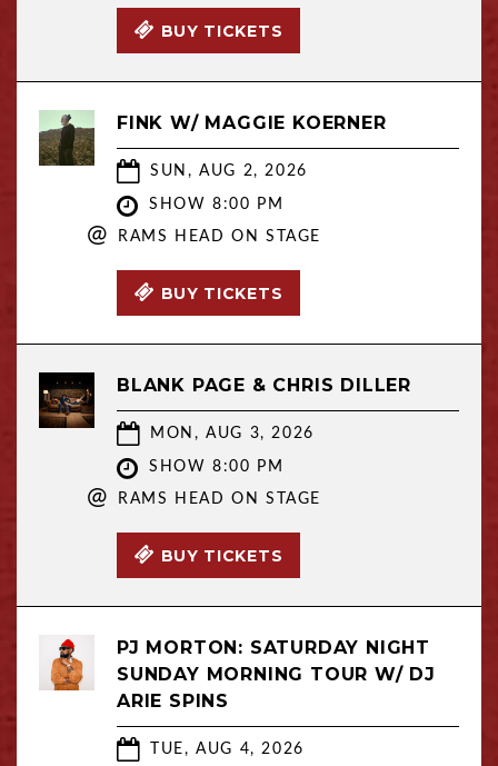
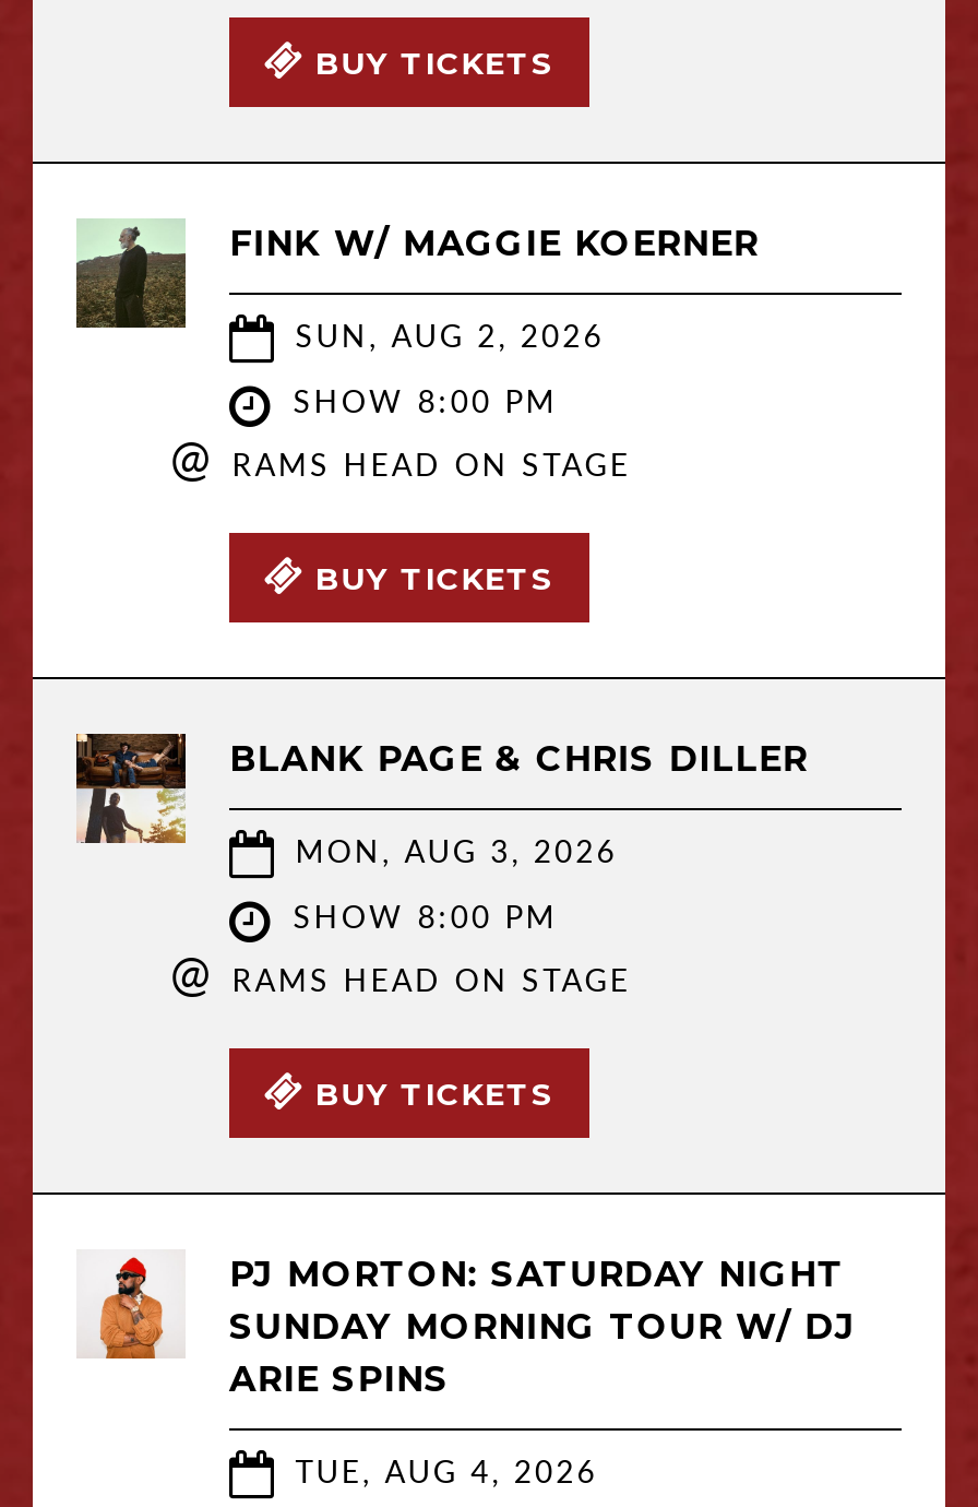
- [image]
+ [image]
